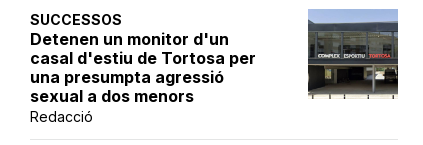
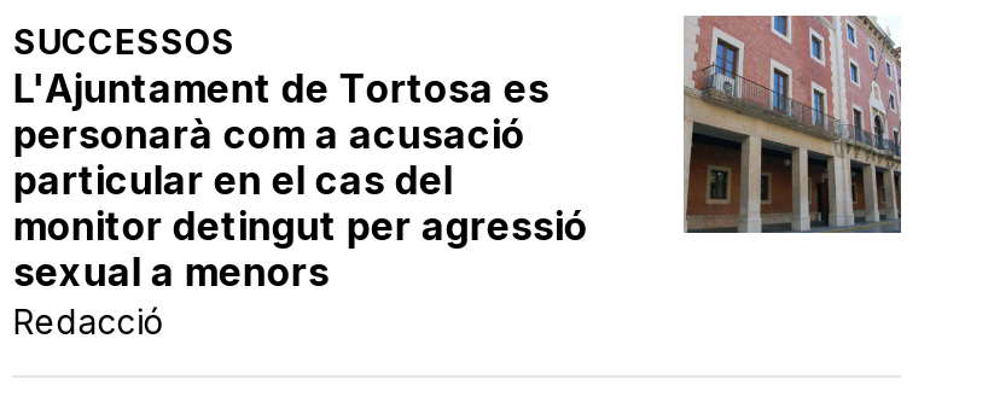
- [image]
+ [image]

- Detenen un monitor d'un
- casal d'estiu de Tortosa per
- una presumpta agressió
- sexual a dos menors
+ L'Ajuntament de Tortosa es
+ personarà com a acusació
+ particular en el cas del
+ monitor detingut per agressió
+ sexual a menors
